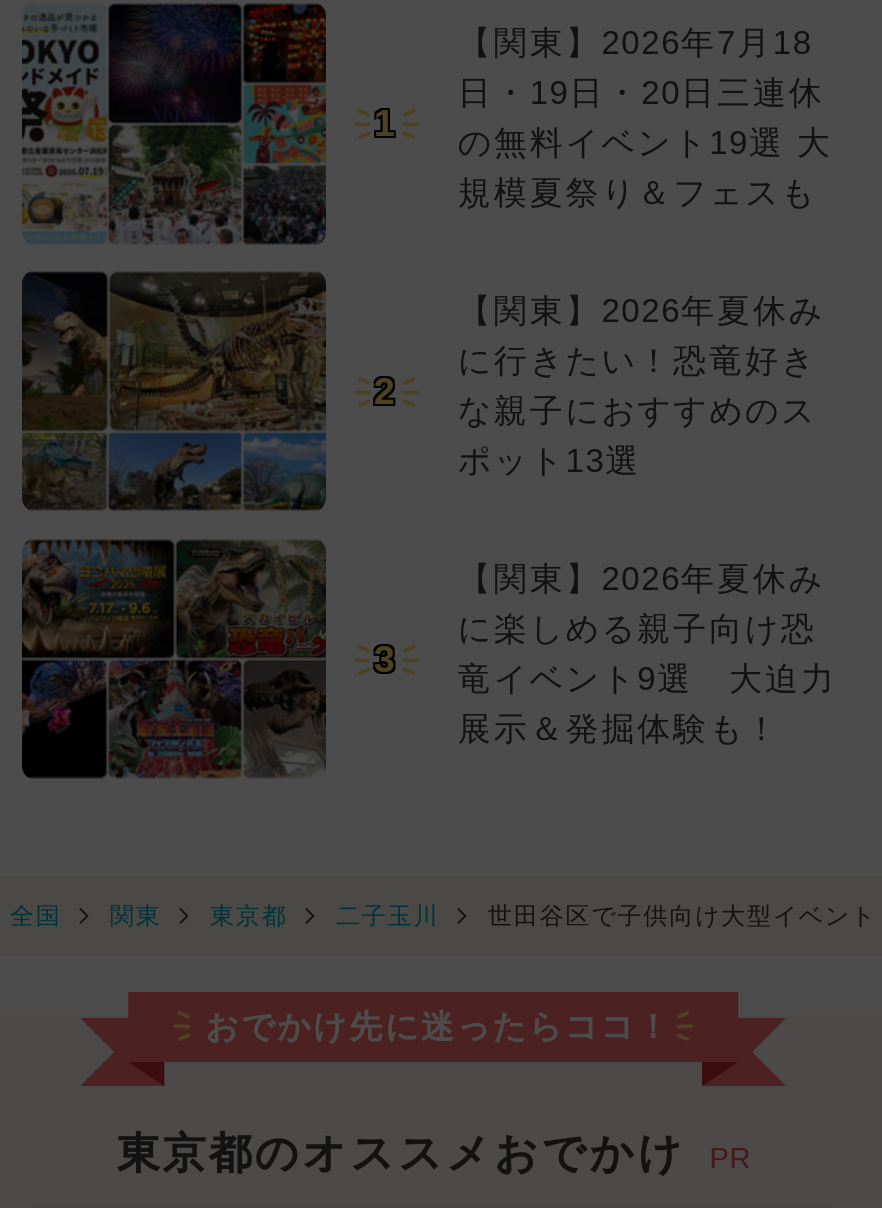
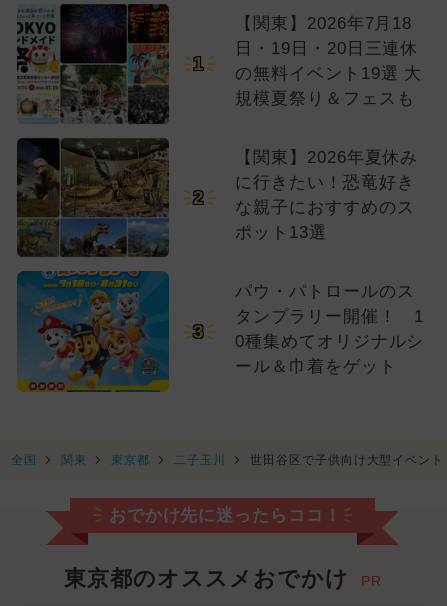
- [image]
+ [image]

- 【関東】2026年夏休み
- に楽しめる親子向け恐
- 竜イベント9選 大迫力
- 展示＆発掘体験も！
+ パウ・パトロールのス
+ タンプラリー開催！ 1
+ 0種集めてオリジナルシ
+ ール＆巾着をゲット
